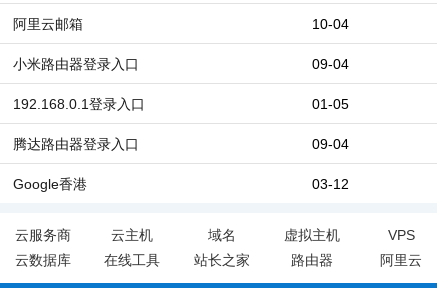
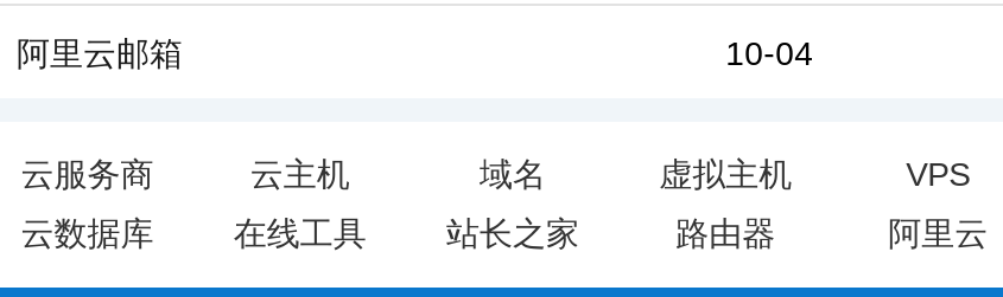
- 09-04
- 小米路由器登录入口
- 01-05
- 192.168.0.1登录入口
- 09-04
- 腾达路由器登录入口
- 03-12
- Google香港
